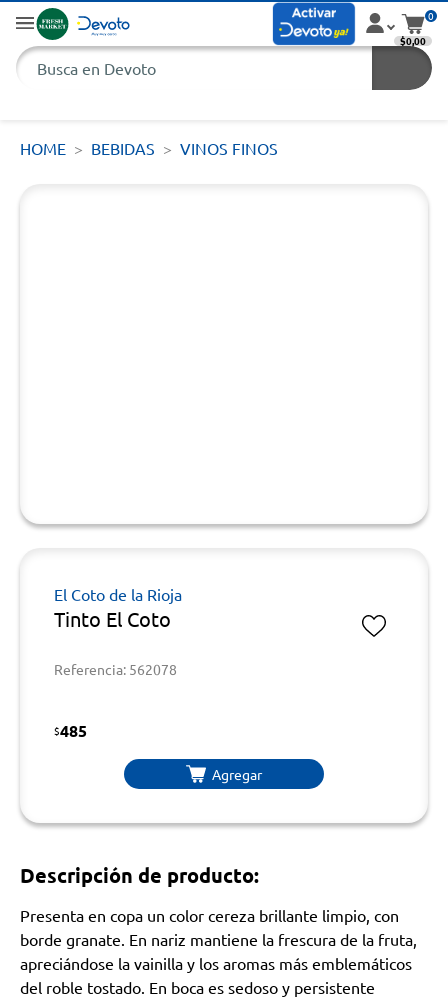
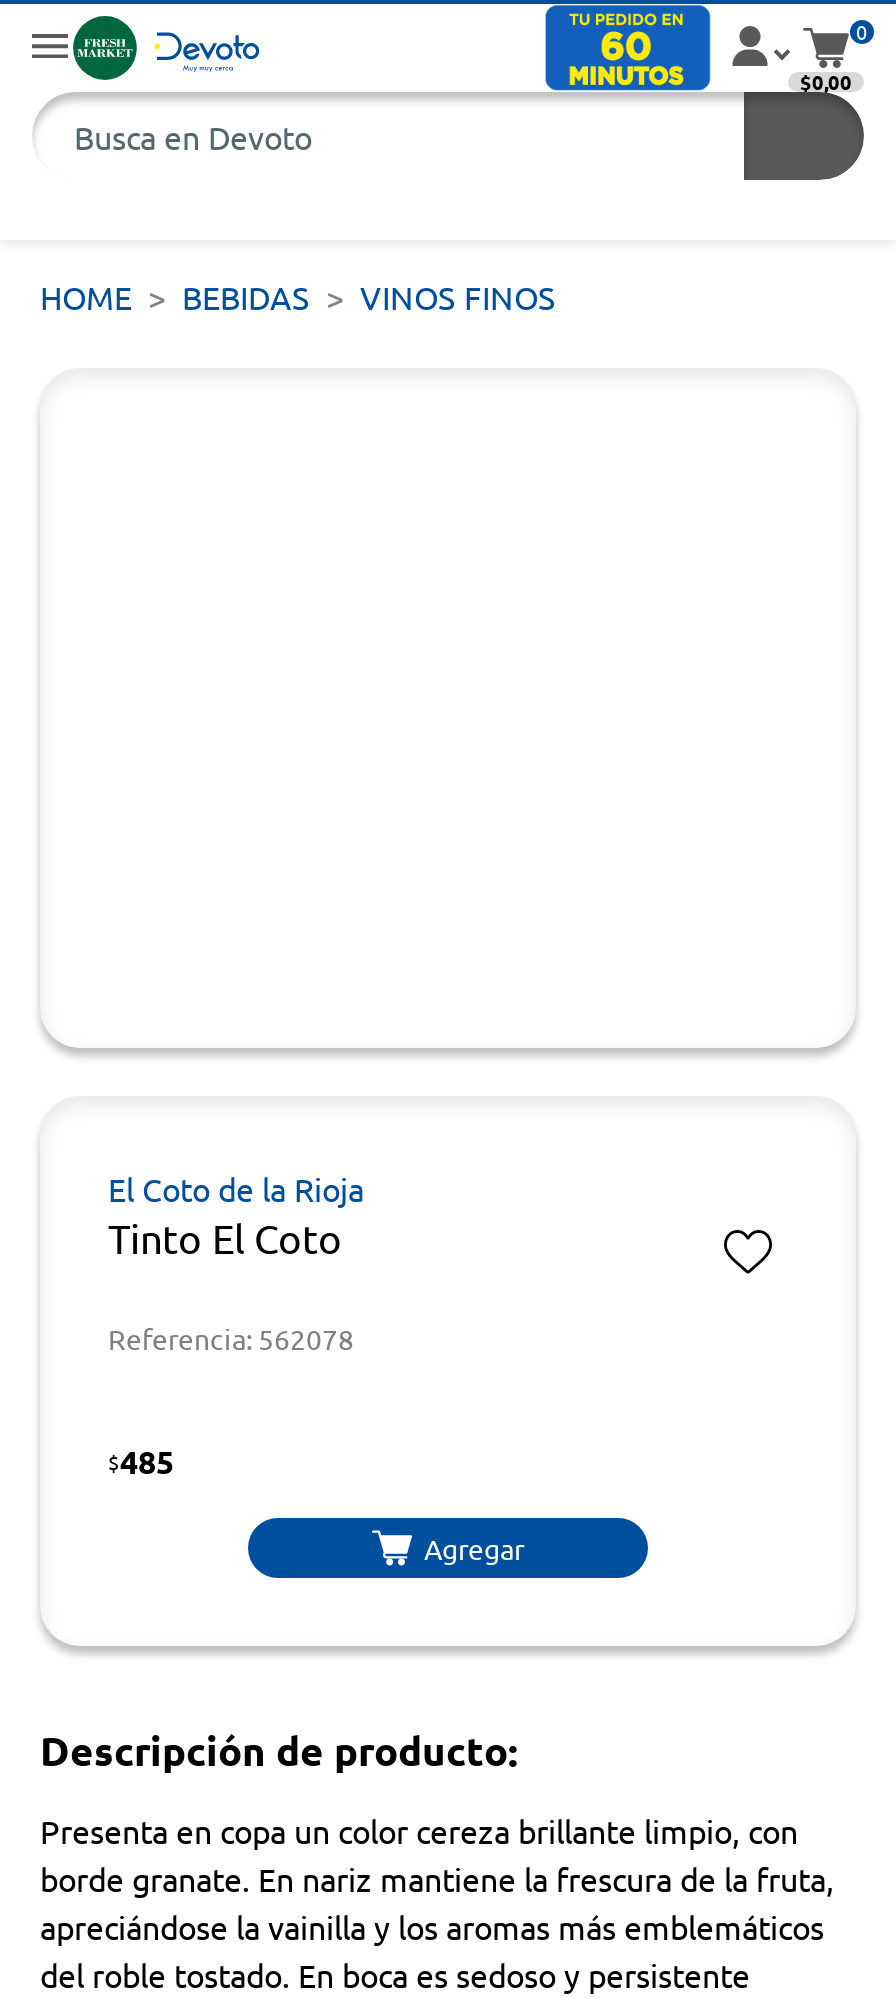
- [image]
+ [image]
